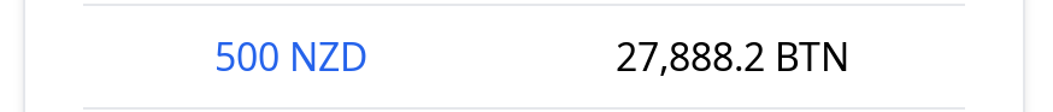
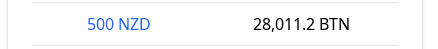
- 27,888.2 BTN
+ 28,011.2 BTN
